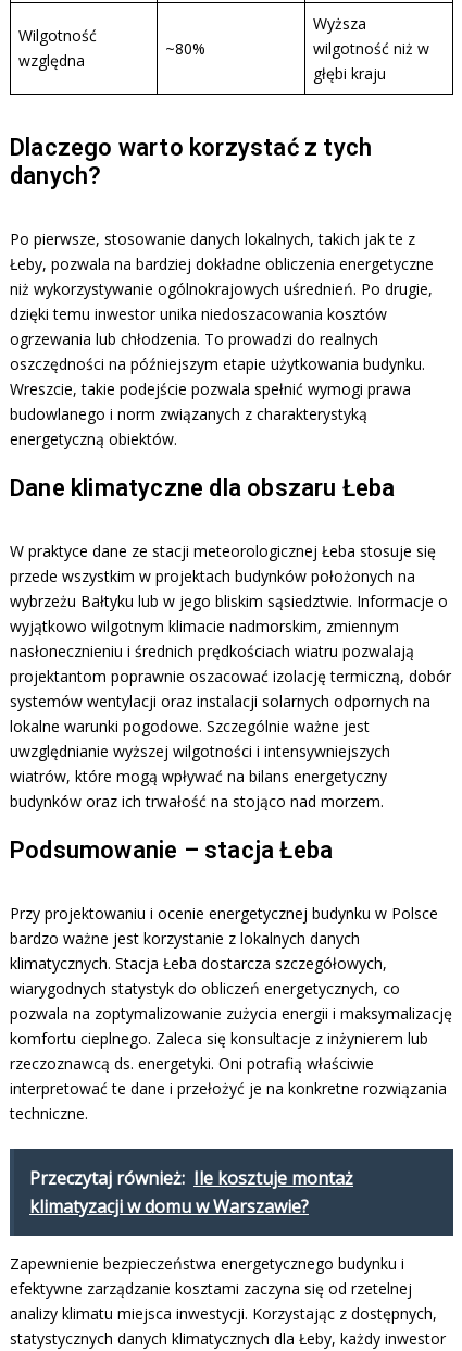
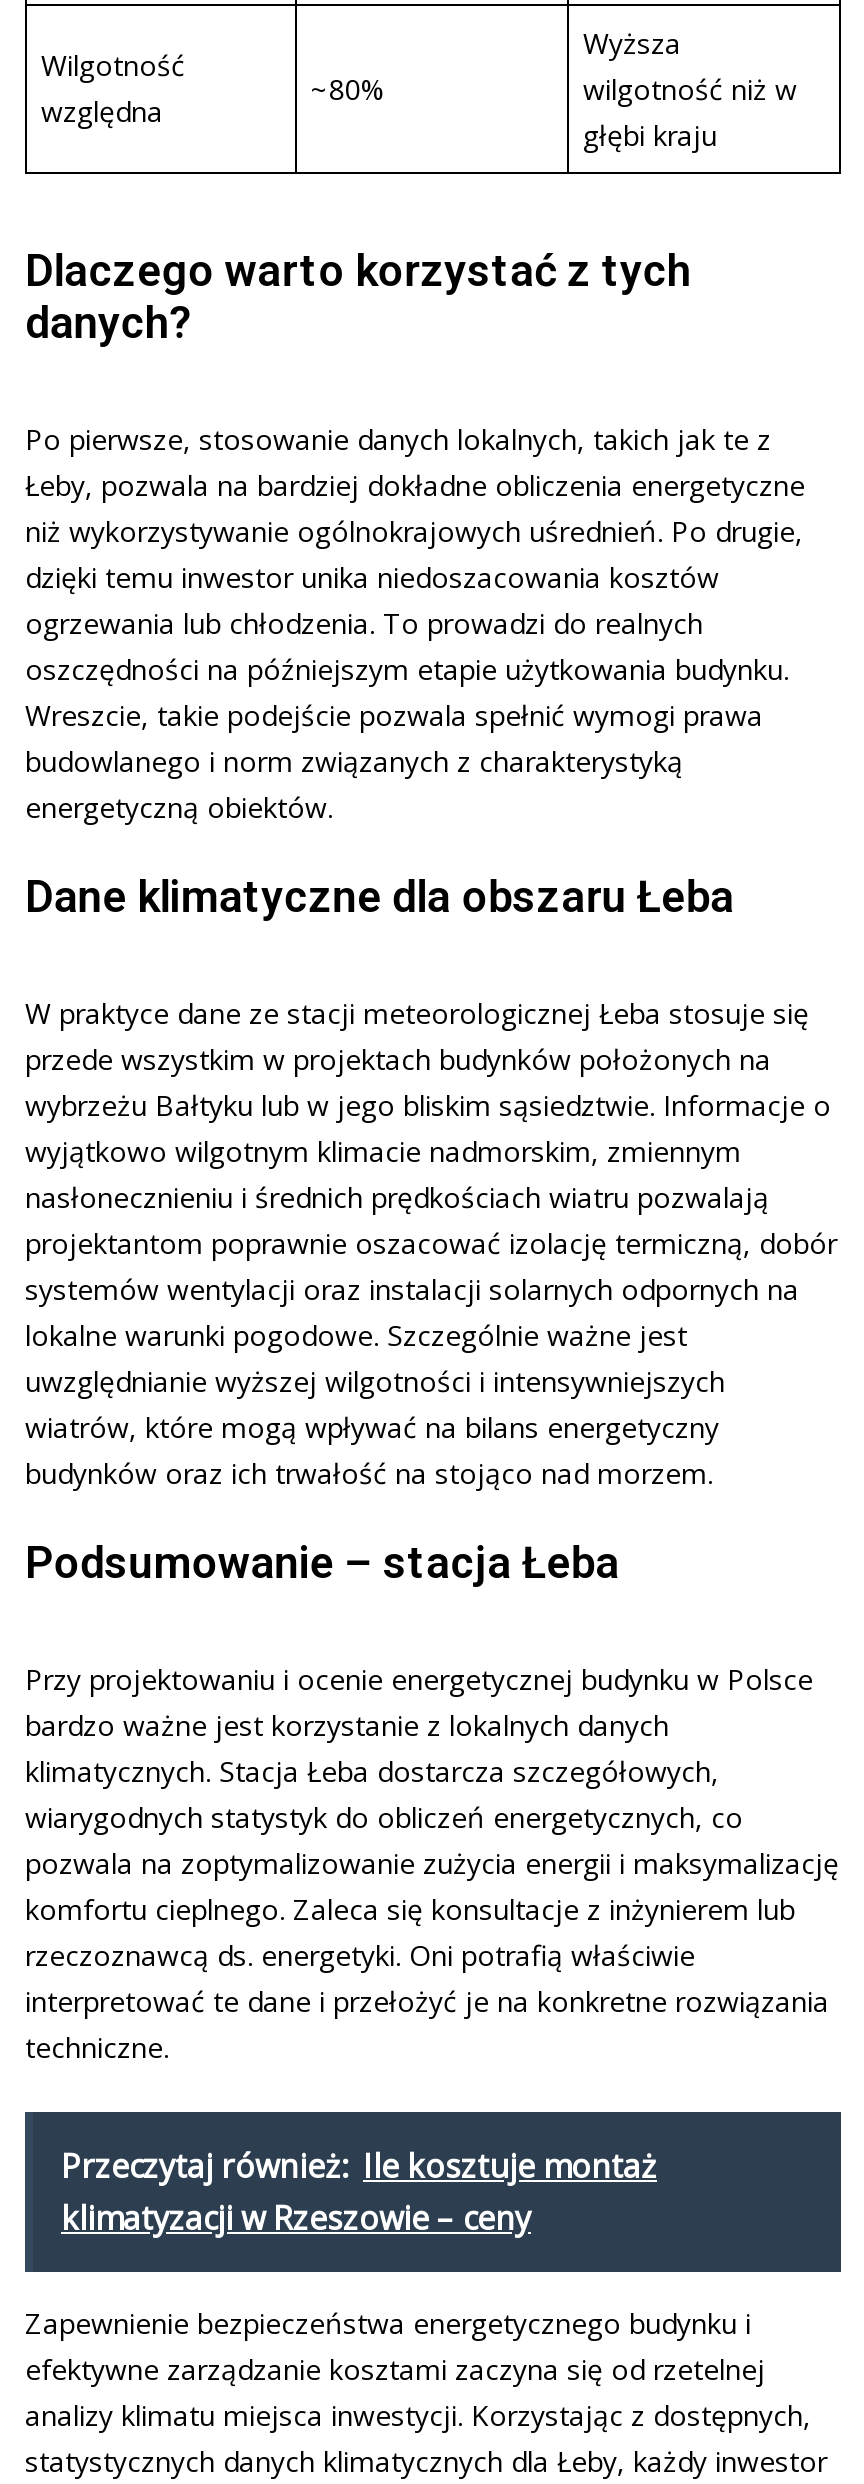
- klimatyzacji w domu w Warszawie?
+ klimatyzacji w Rzeszowie – ceny
